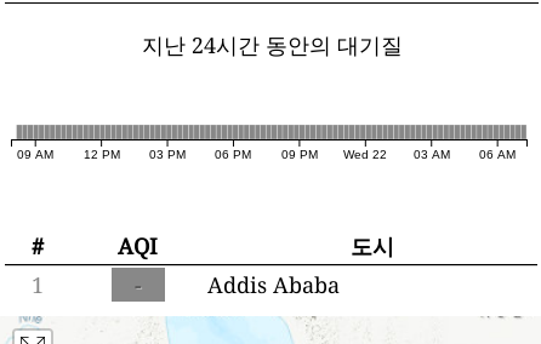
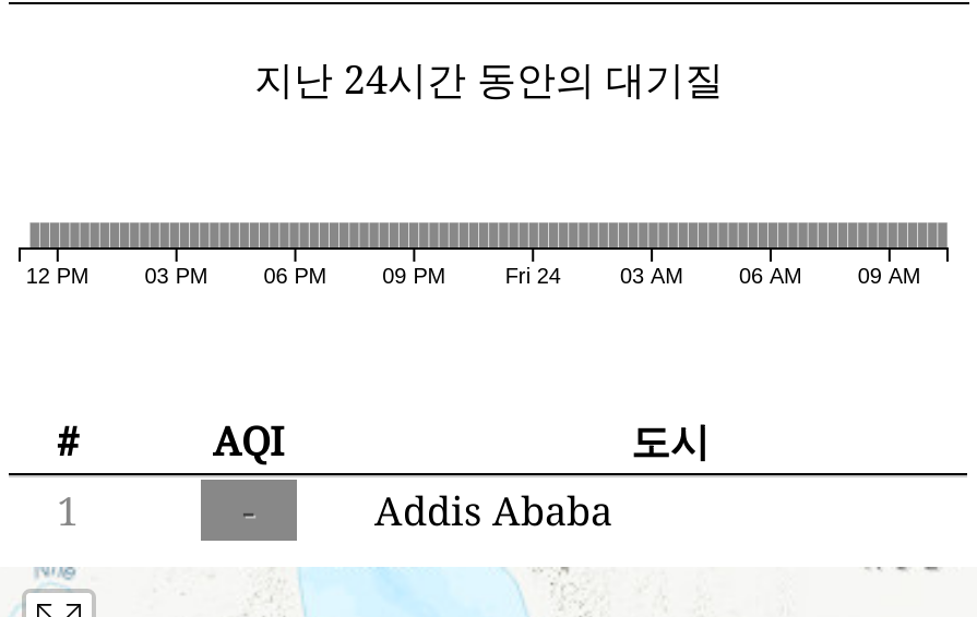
- 09 AM

- Wed 22
+ Fri 24

+ 09 AM
